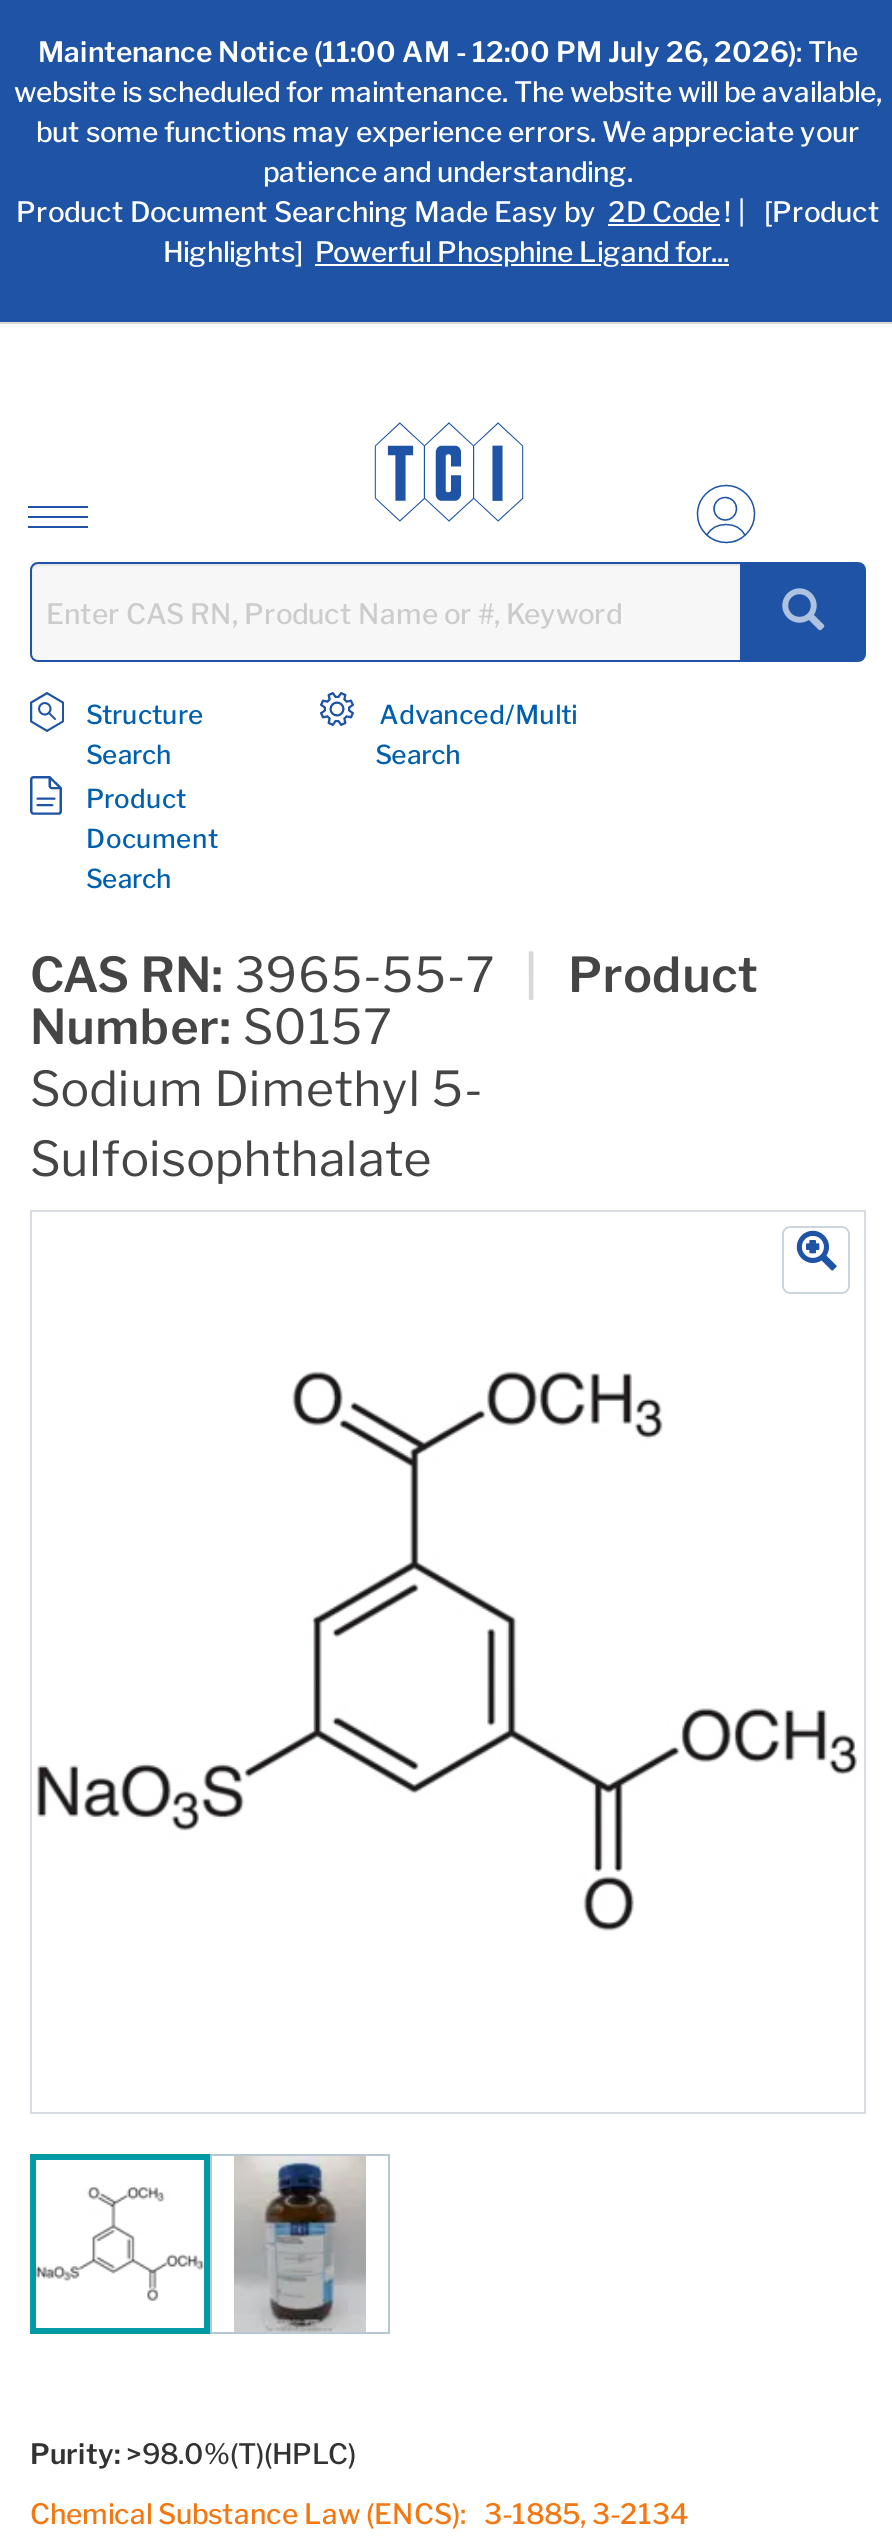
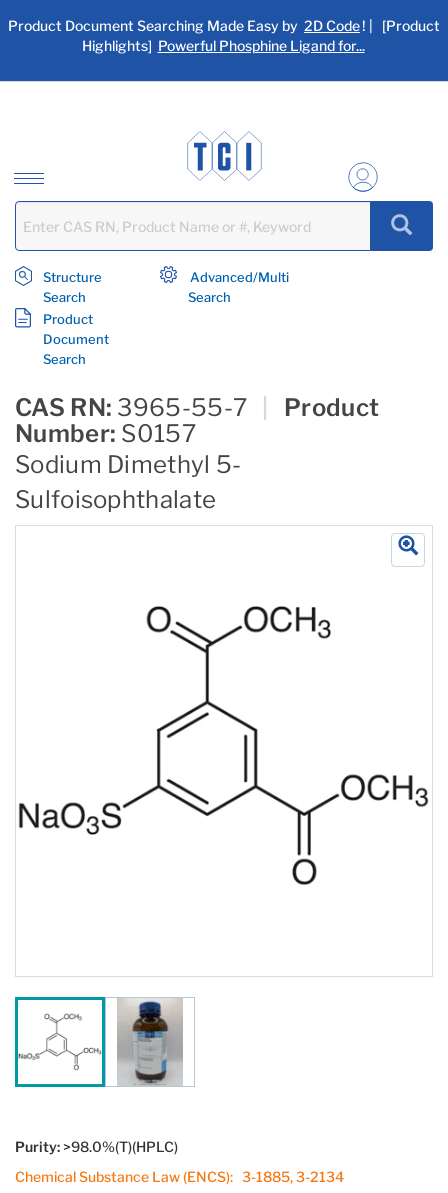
- Maintenance Notice (11:00 AM - 12:00 PM July 26, 2026): The
- website is scheduled for maintenance. The website will be available,
- but some functions may experience errors. We appreciate your
- patience and understanding.
